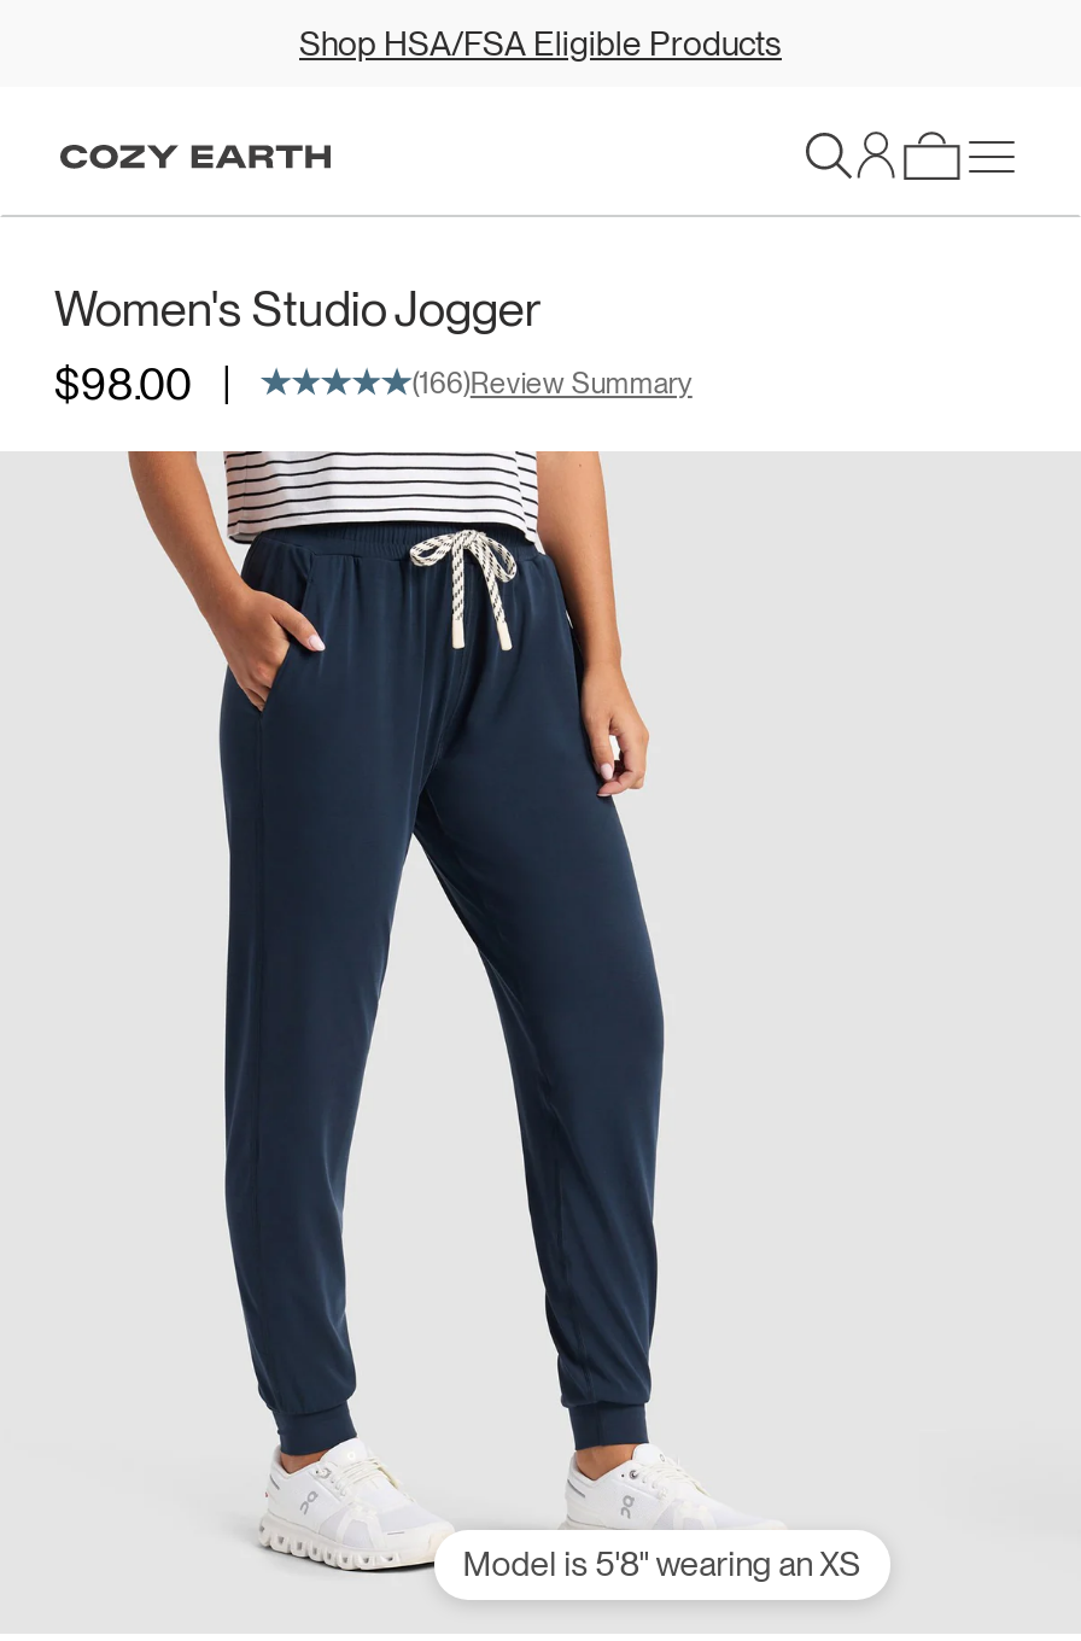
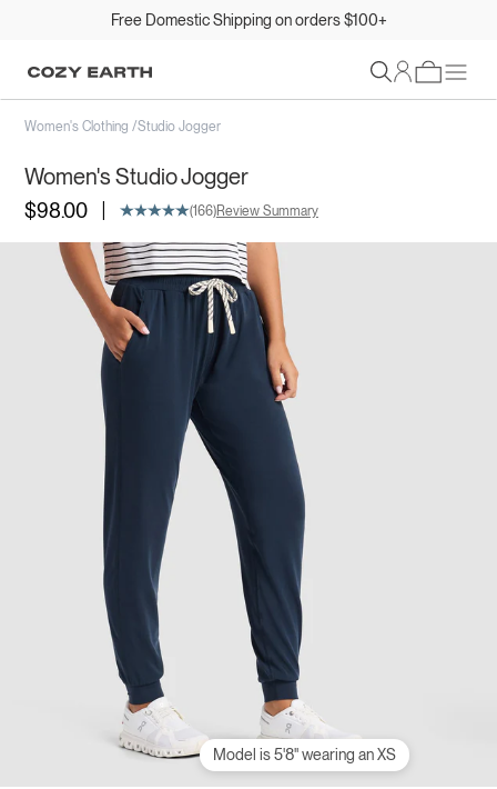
- Shop HSA/FSA Eligible Products
+ Free Domestic Shipping on orders $100+

+ Women's Clothing /Studio Jogger
